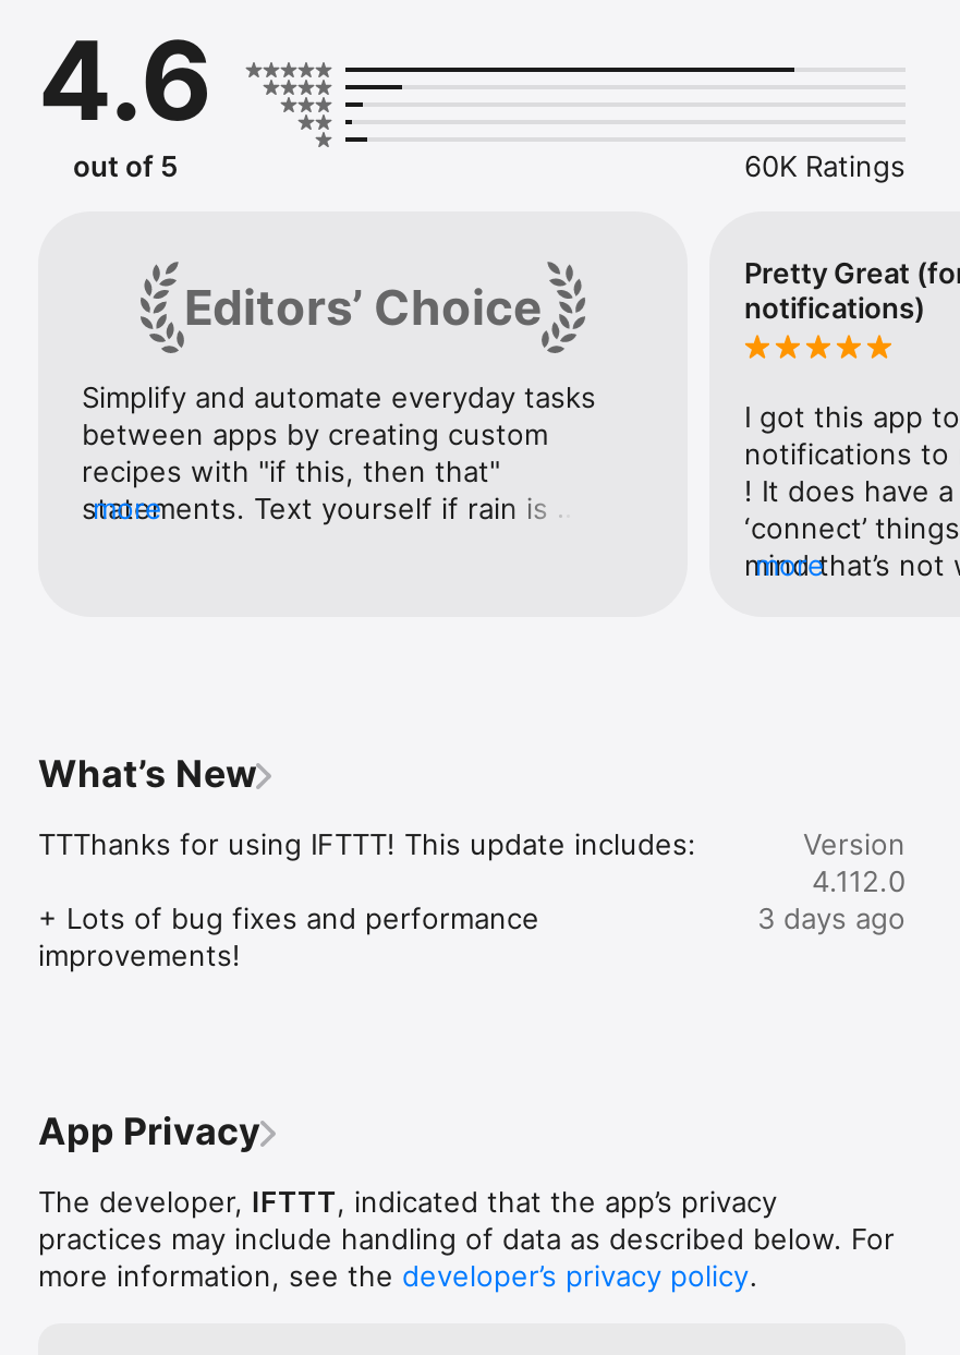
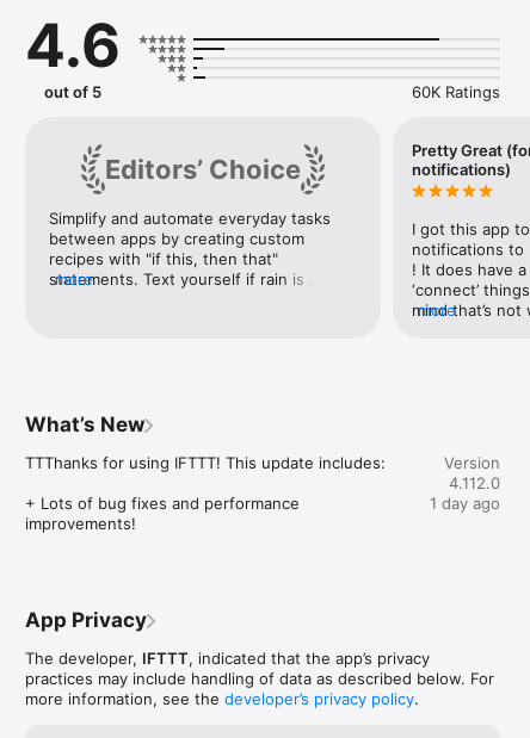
- 3 days ago
+ 1 day ago
